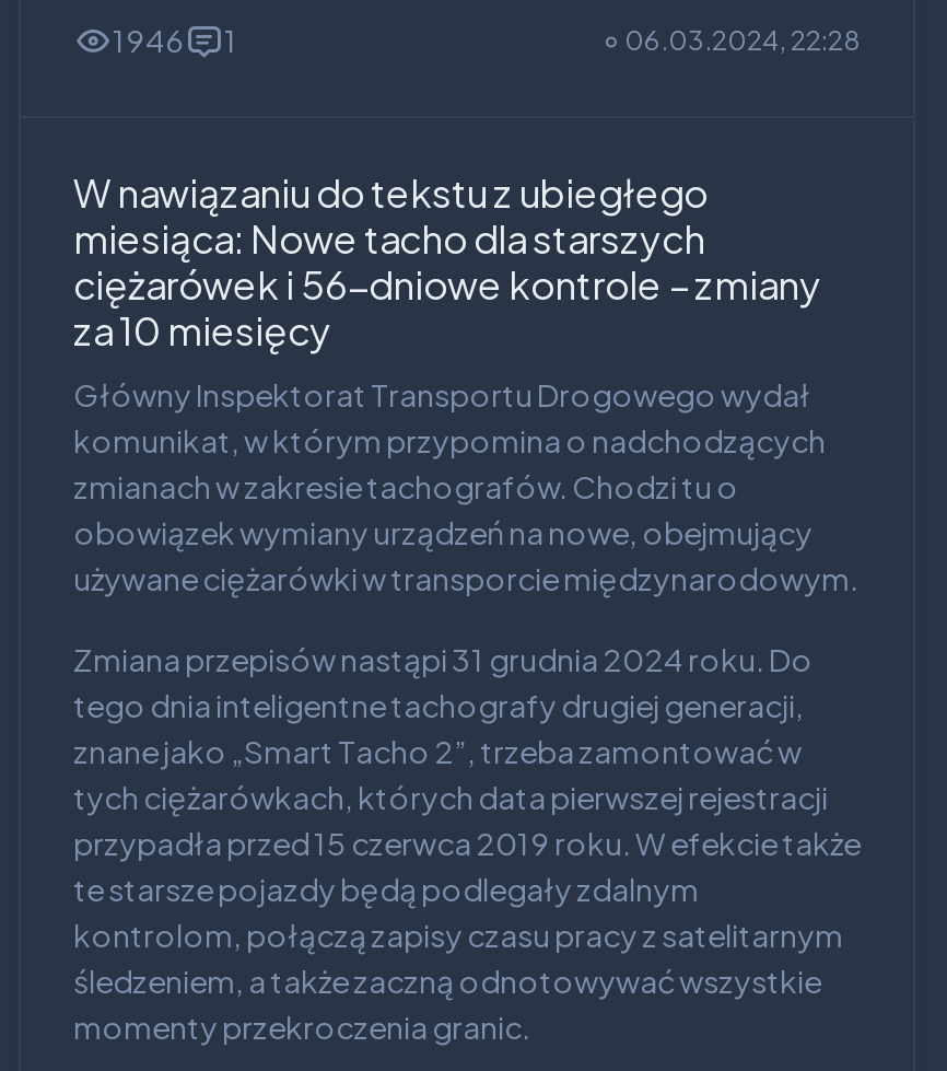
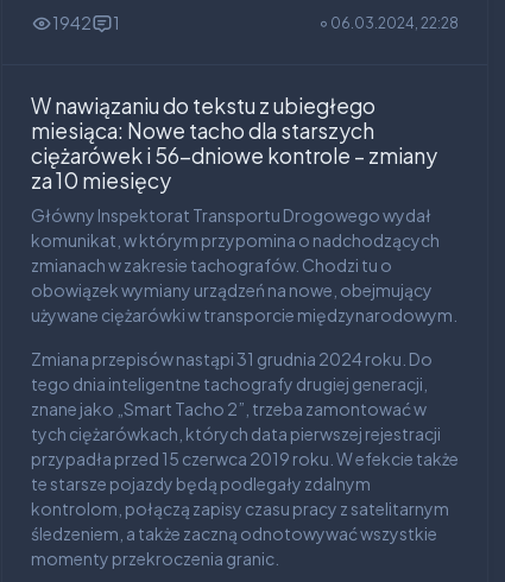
- 1946 1
+ 1942 1
